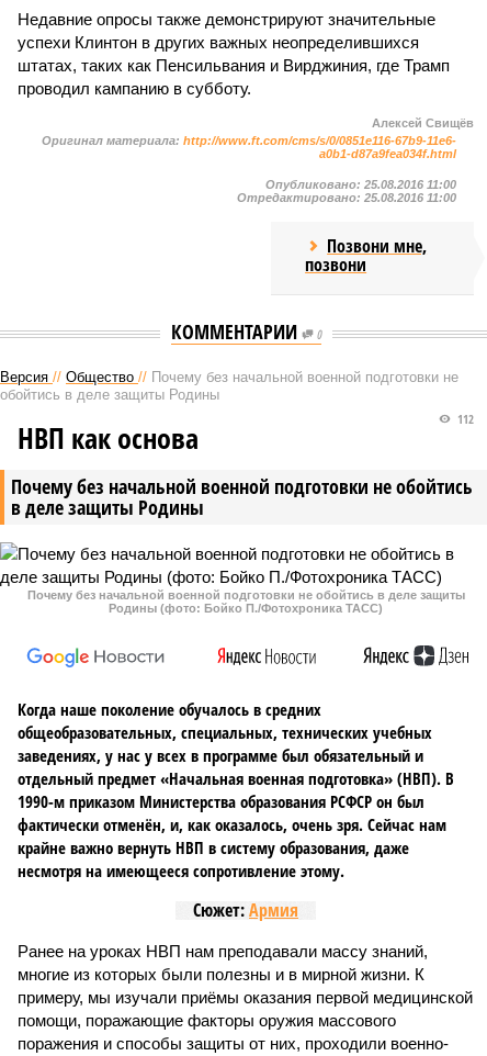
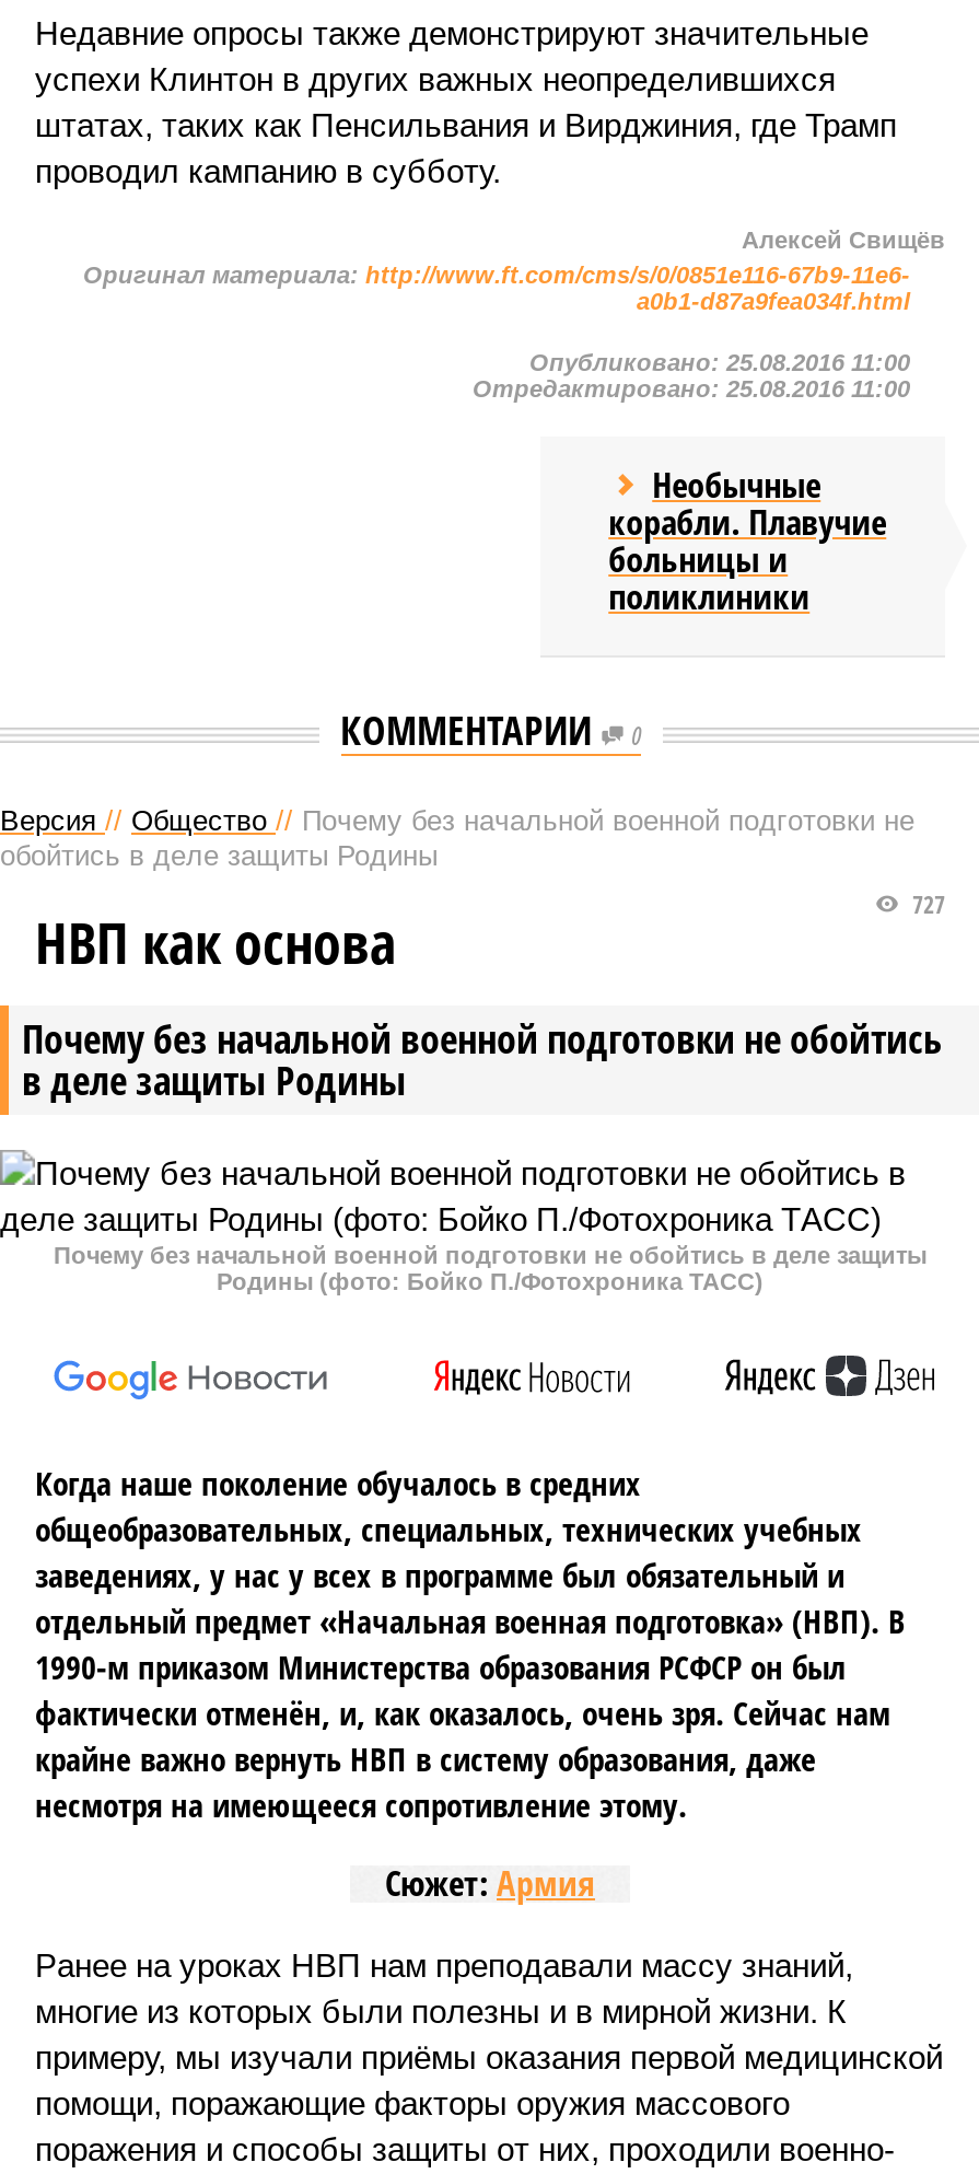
- Позвони мне,
- позвони
+ Необычные
+ корабли. Плавучие
+ больницы и
+ поликлиники

- 112
+ 727
